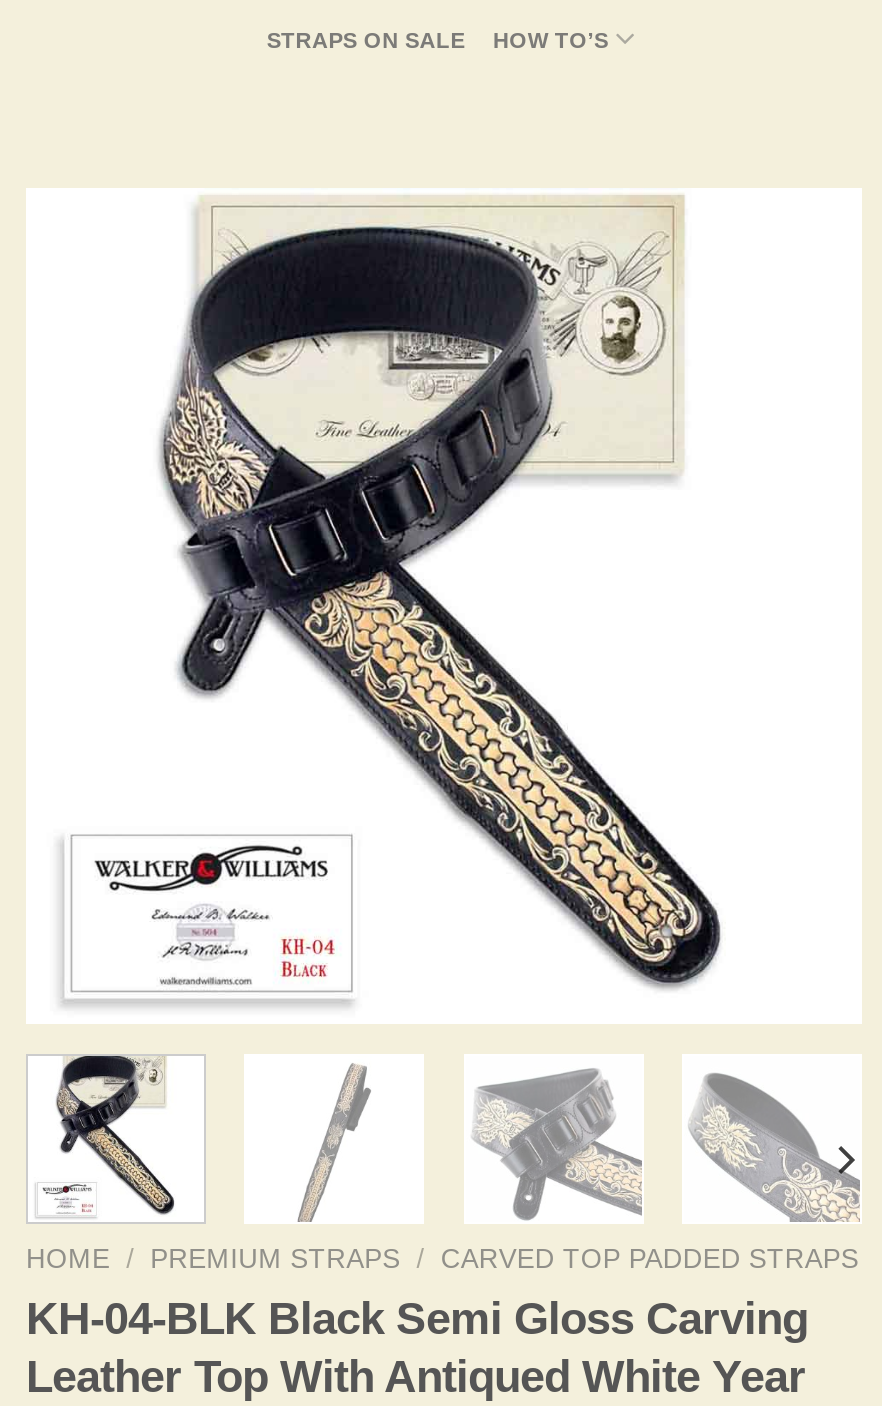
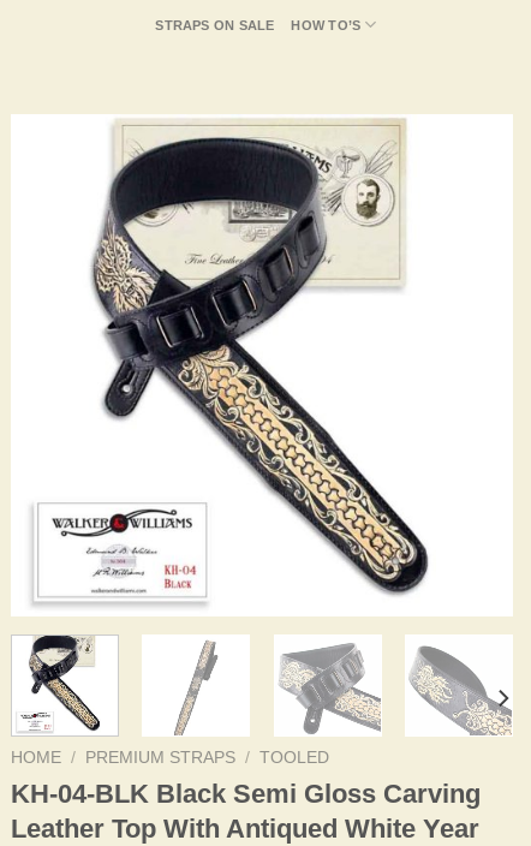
- HOME / PREMIUM STRAPS / CARVED TOP PADDED STRAPS
+ HOME / PREMIUM STRAPS / TOOLED
